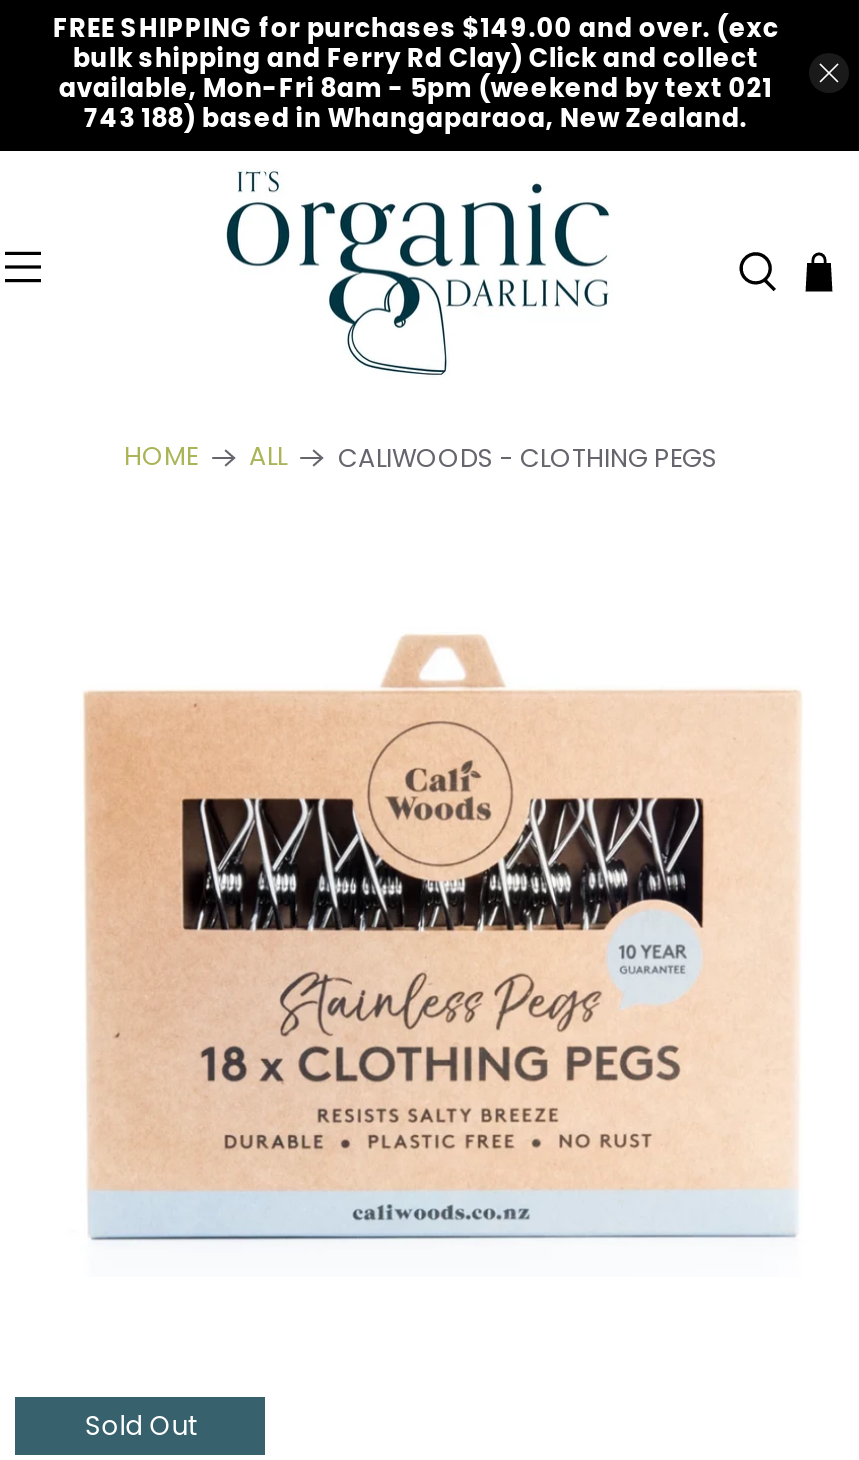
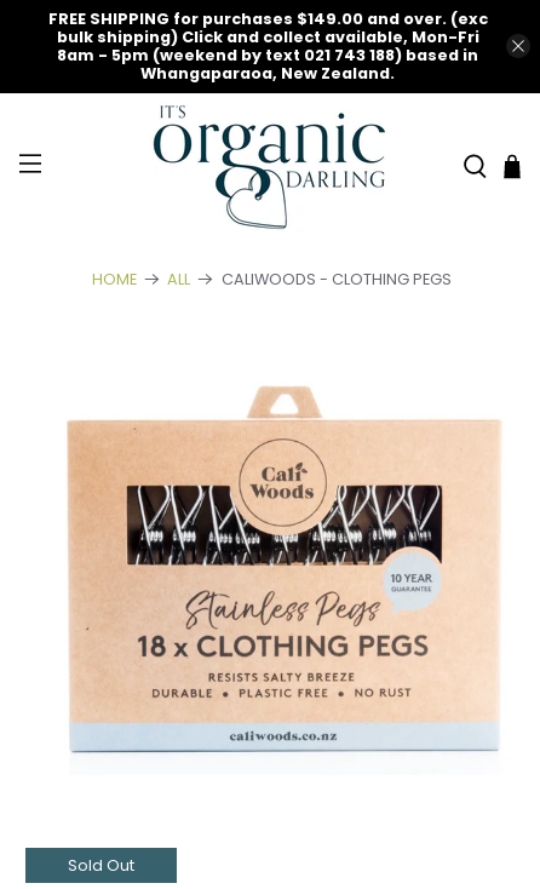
- bulk shipping and Ferry Rd Clay) Click and collect
- available, Mon-Fri 8am - 5pm (weekend by text 021
- 743 188) based in Whangaparaoa, New Zealand.
+ bulk shipping) Click and collect available, Mon-Fri
+ 8am - 5pm (weekend by text 021 743 188) based in
+ Whangaparaoa, New Zealand.
